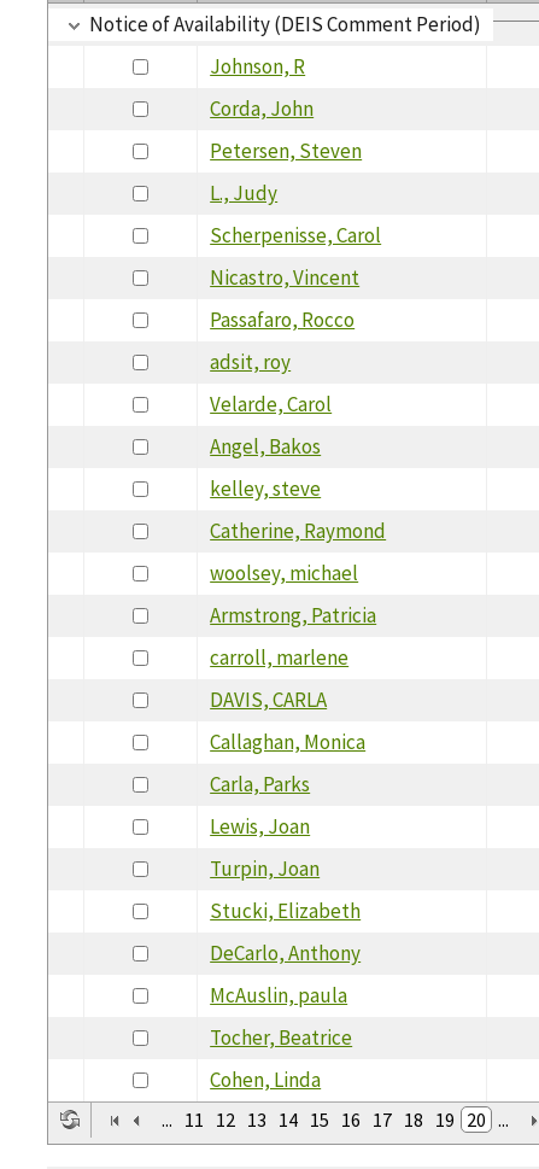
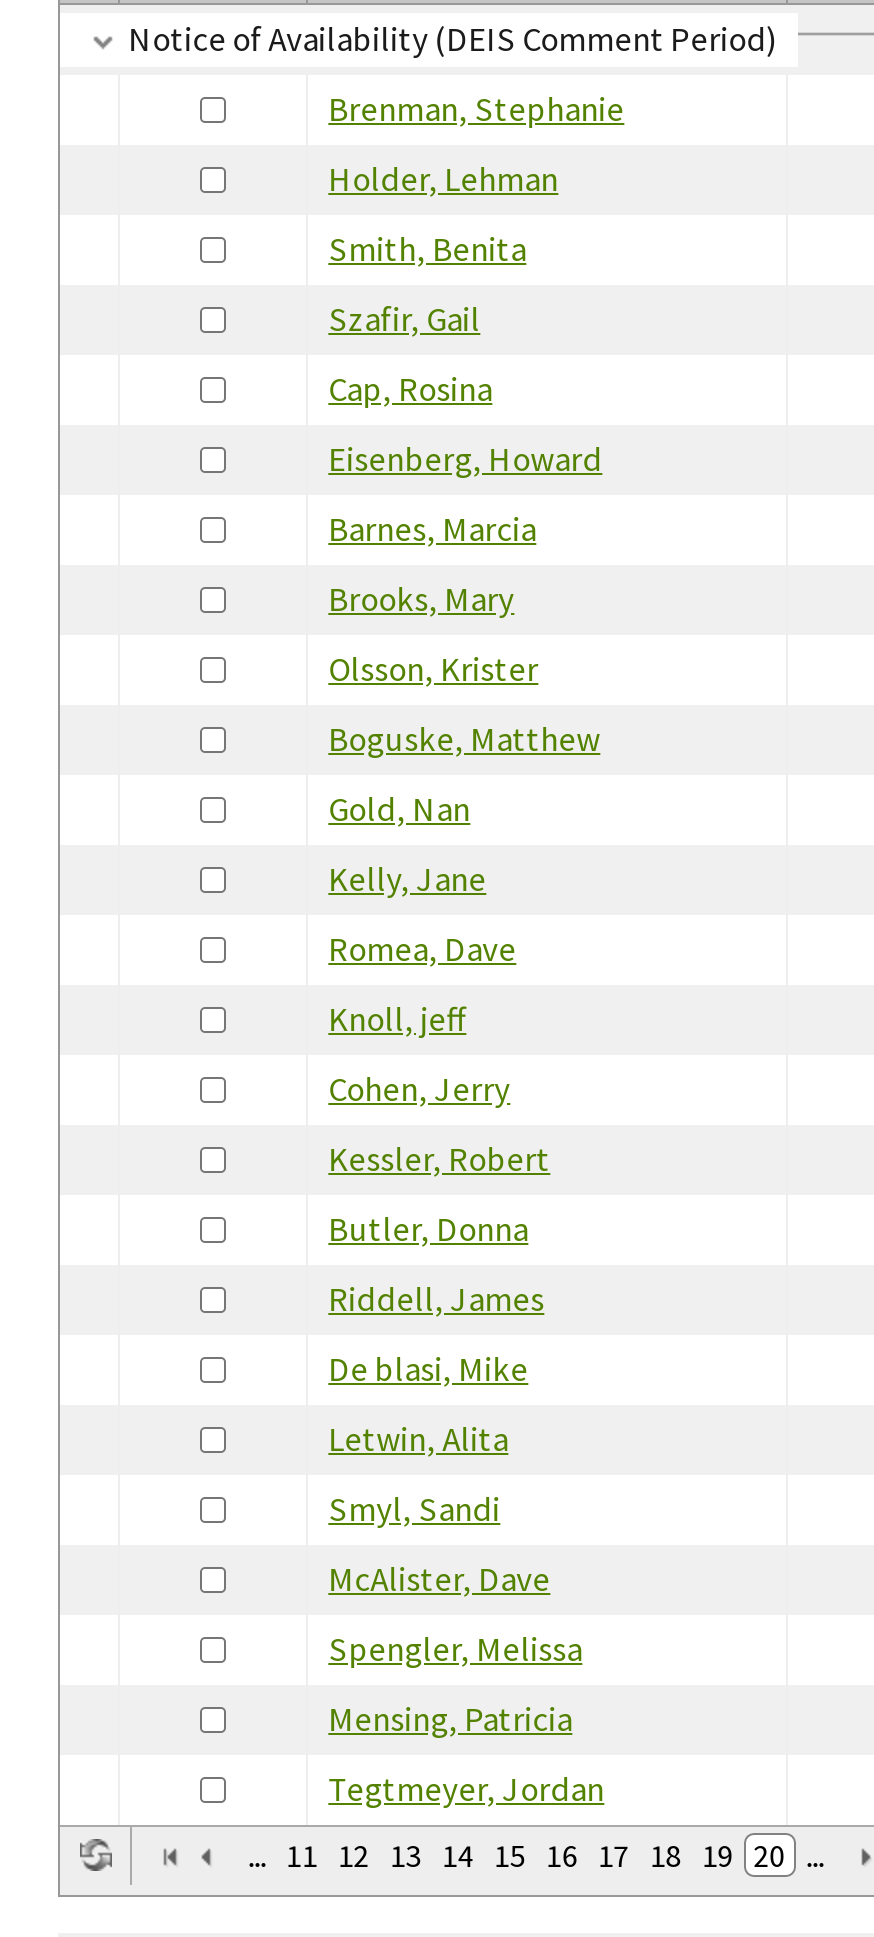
- Johnson, R
+ Brenman, Stephanie

- Corda, John
+ Holder, Lehman

- Petersen, Steven
+ Smith, Benita

- L., Judy
+ Szafir, Gail

- Scherpenisse, Carol
+ Cap, Rosina

- Nicastro, Vincent
+ Eisenberg, Howard

- Passafaro, Rocco
+ Barnes, Marcia

- adsit, roy
+ Brooks, Mary

- Velarde, Carol
+ Olsson, Krister

- Angel, Bakos
+ Boguske, Matthew

- kelley, steve
+ Gold, Nan

- Catherine, Raymond
+ Kelly, Jane

- woolsey, michael
+ Romea, Dave

- Armstrong, Patricia
+ Knoll, jeff

- carroll, marlene
+ Cohen, Jerry

- DAVIS, CARLA
+ Kessler, Robert

- Callaghan, Monica
+ Butler, Donna

- Carla, Parks
+ Riddell, James

- Lewis, Joan
+ De blasi, Mike

- Turpin, Joan
+ Letwin, Alita

- Stucki, Elizabeth
+ Smyl, Sandi

- DeCarlo, Anthony
+ McAlister, Dave

- McAuslin, paula
+ Spengler, Melissa

- Tocher, Beatrice
+ Mensing, Patricia

- Cohen, Linda
+ Tegtmeyer, Jordan
